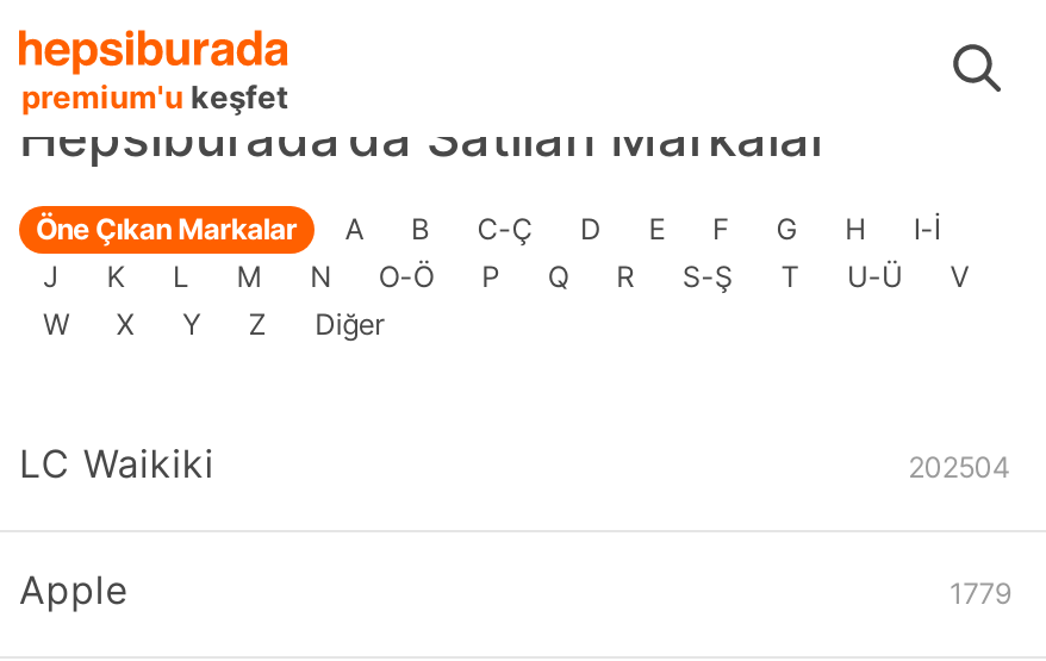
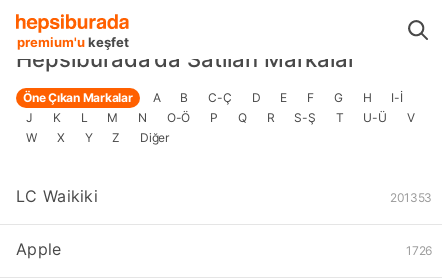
- 202504
+ 201353

- 1779
+ 1726
